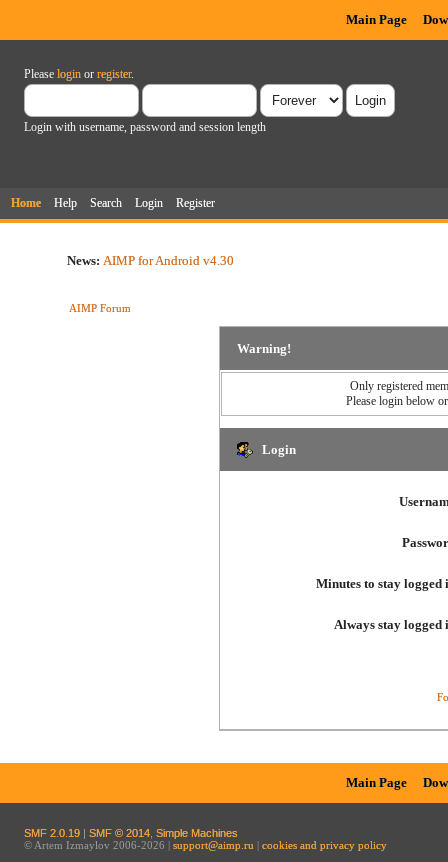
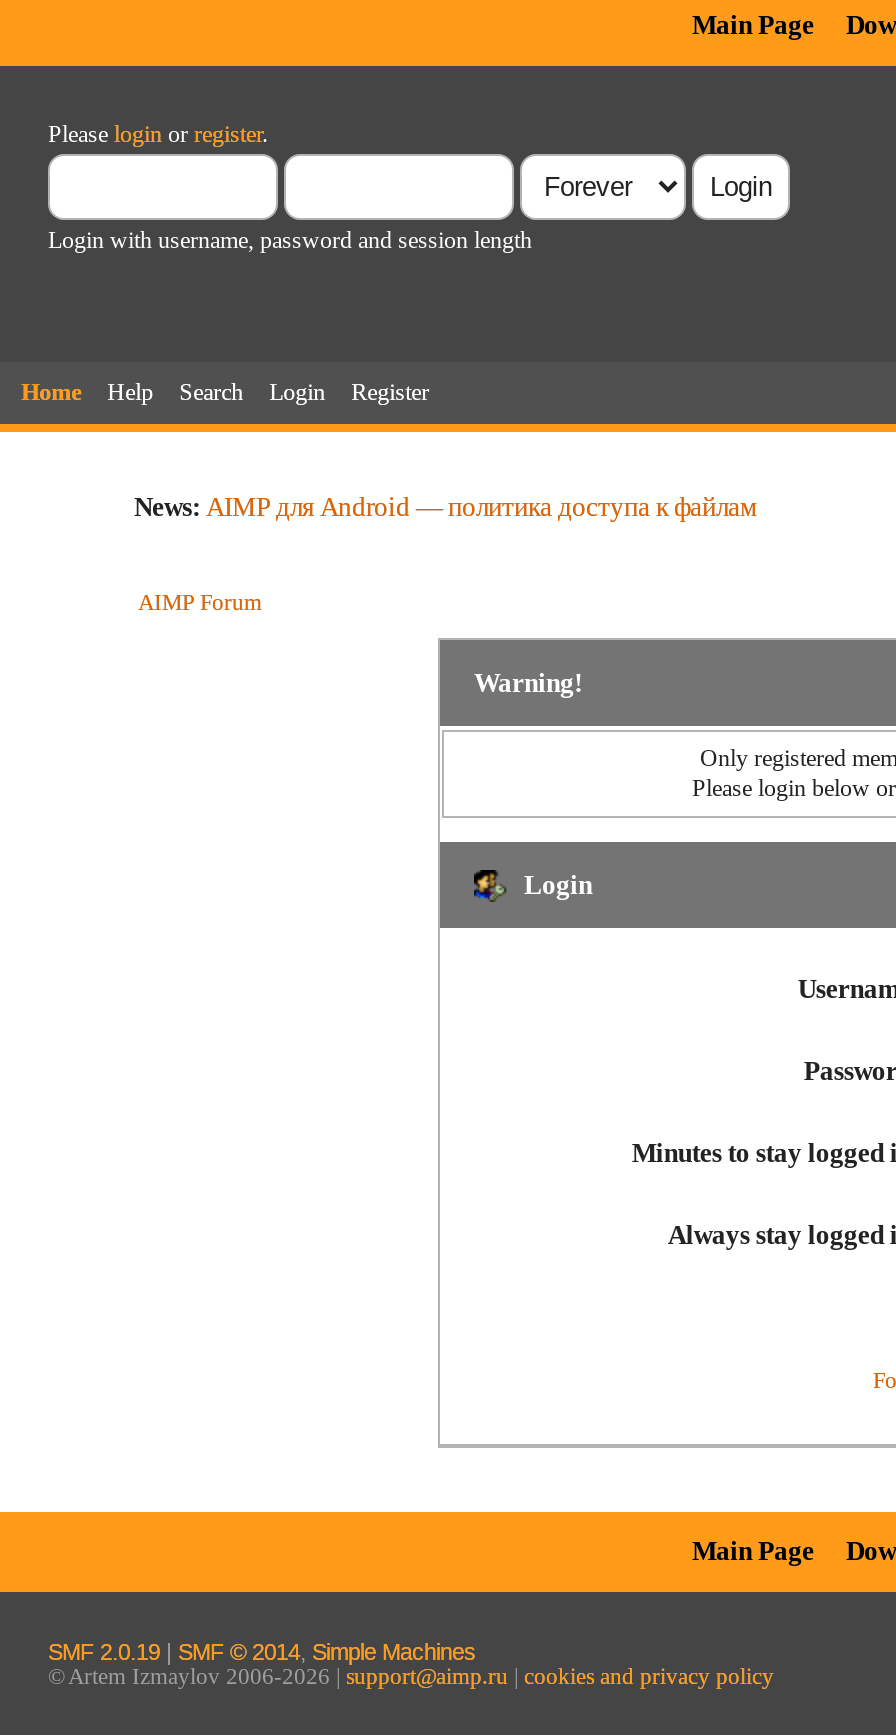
- News: AIMP for Android v4.30
+ News: AIMP для Android — политика доступа к файлам
